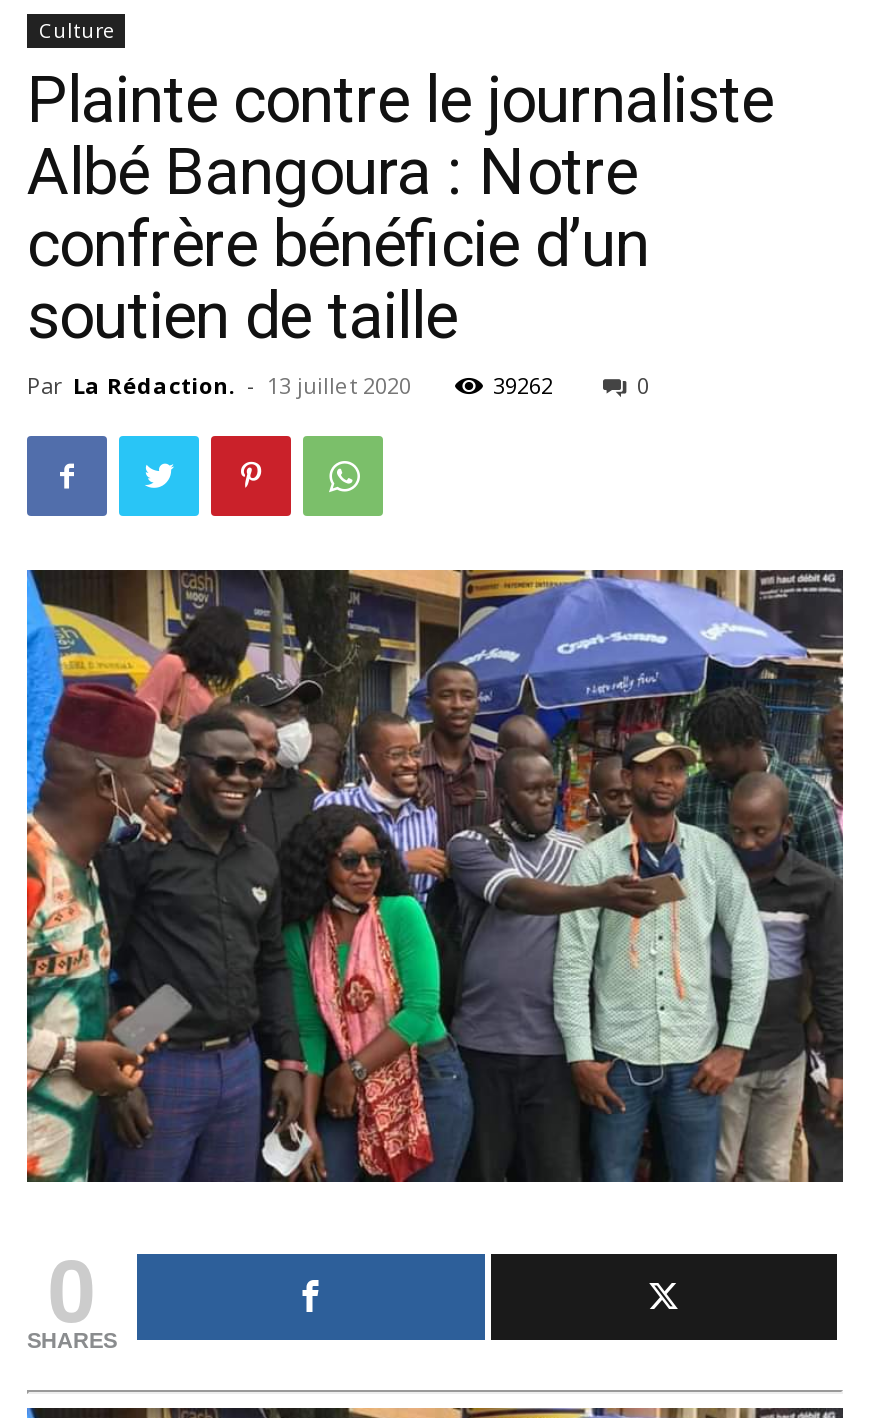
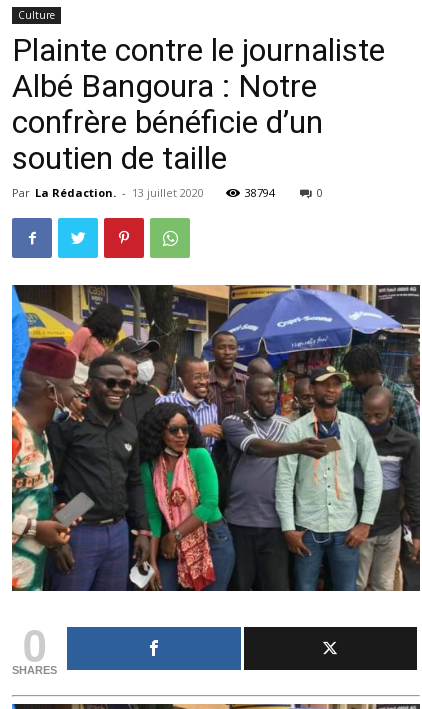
- 39262
+ 38794
